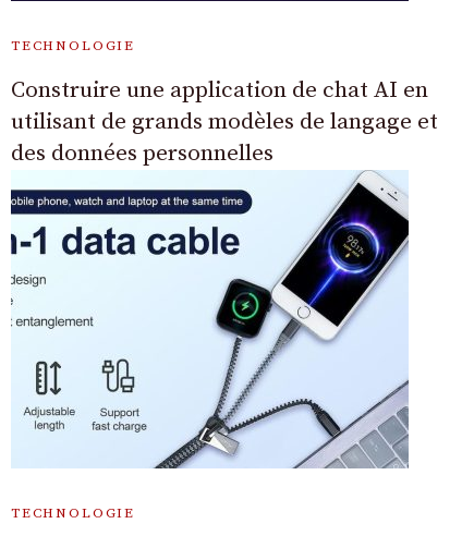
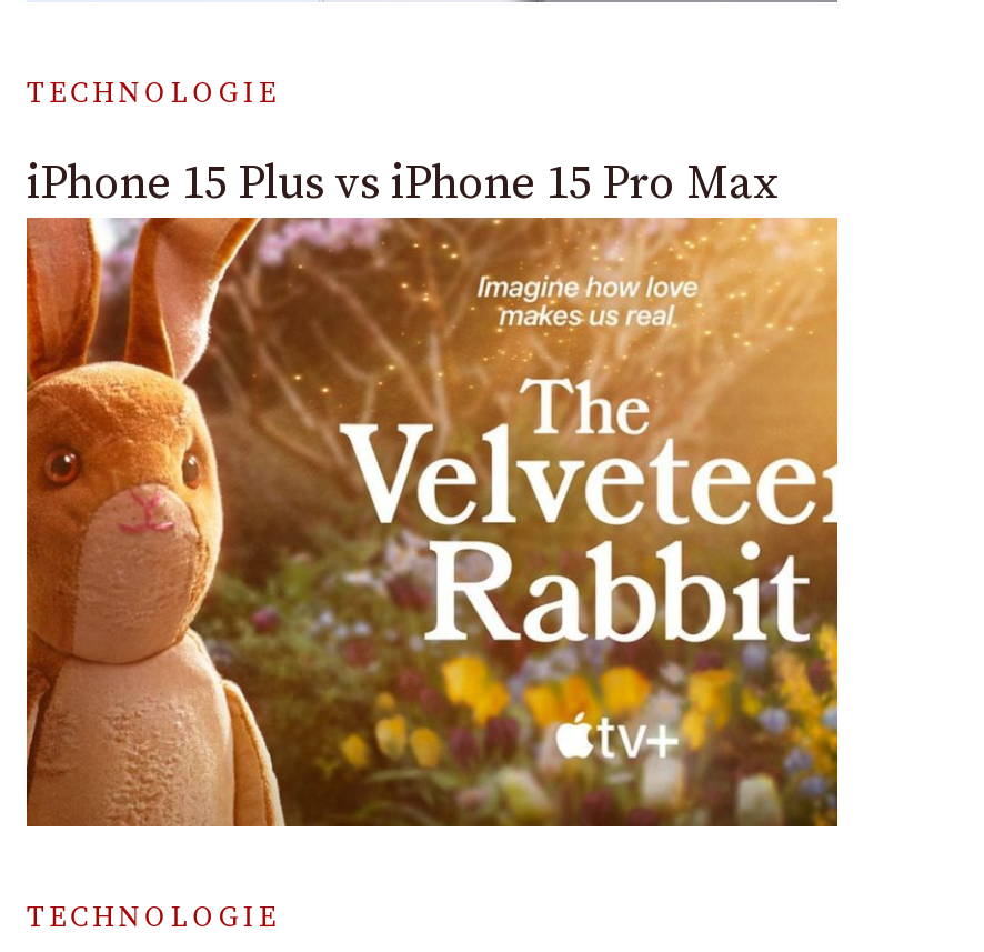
- Construire une application de chat AI en
- utilisant de grands modèles de langage et
- des données personnelles
+ iPhone 15 Plus vs iPhone 15 Pro Max

- [image]
+ [image]
